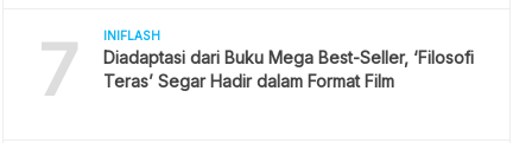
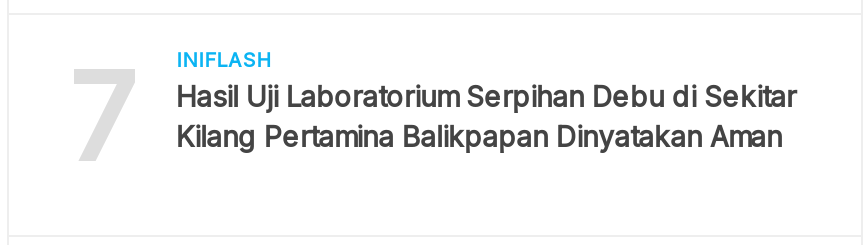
- Diadaptasi dari Buku Mega Best-Seller, ‘Filosofi
- Teras’ Segar Hadir dalam Format Film
+ Hasil Uji Laboratorium Serpihan Debu di Sekitar
+ Kilang Pertamina Balikpapan Dinyatakan Aman
